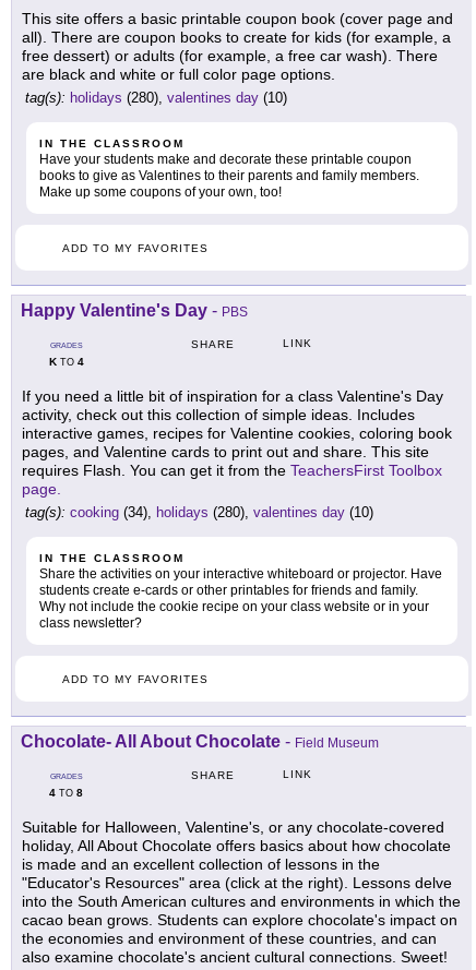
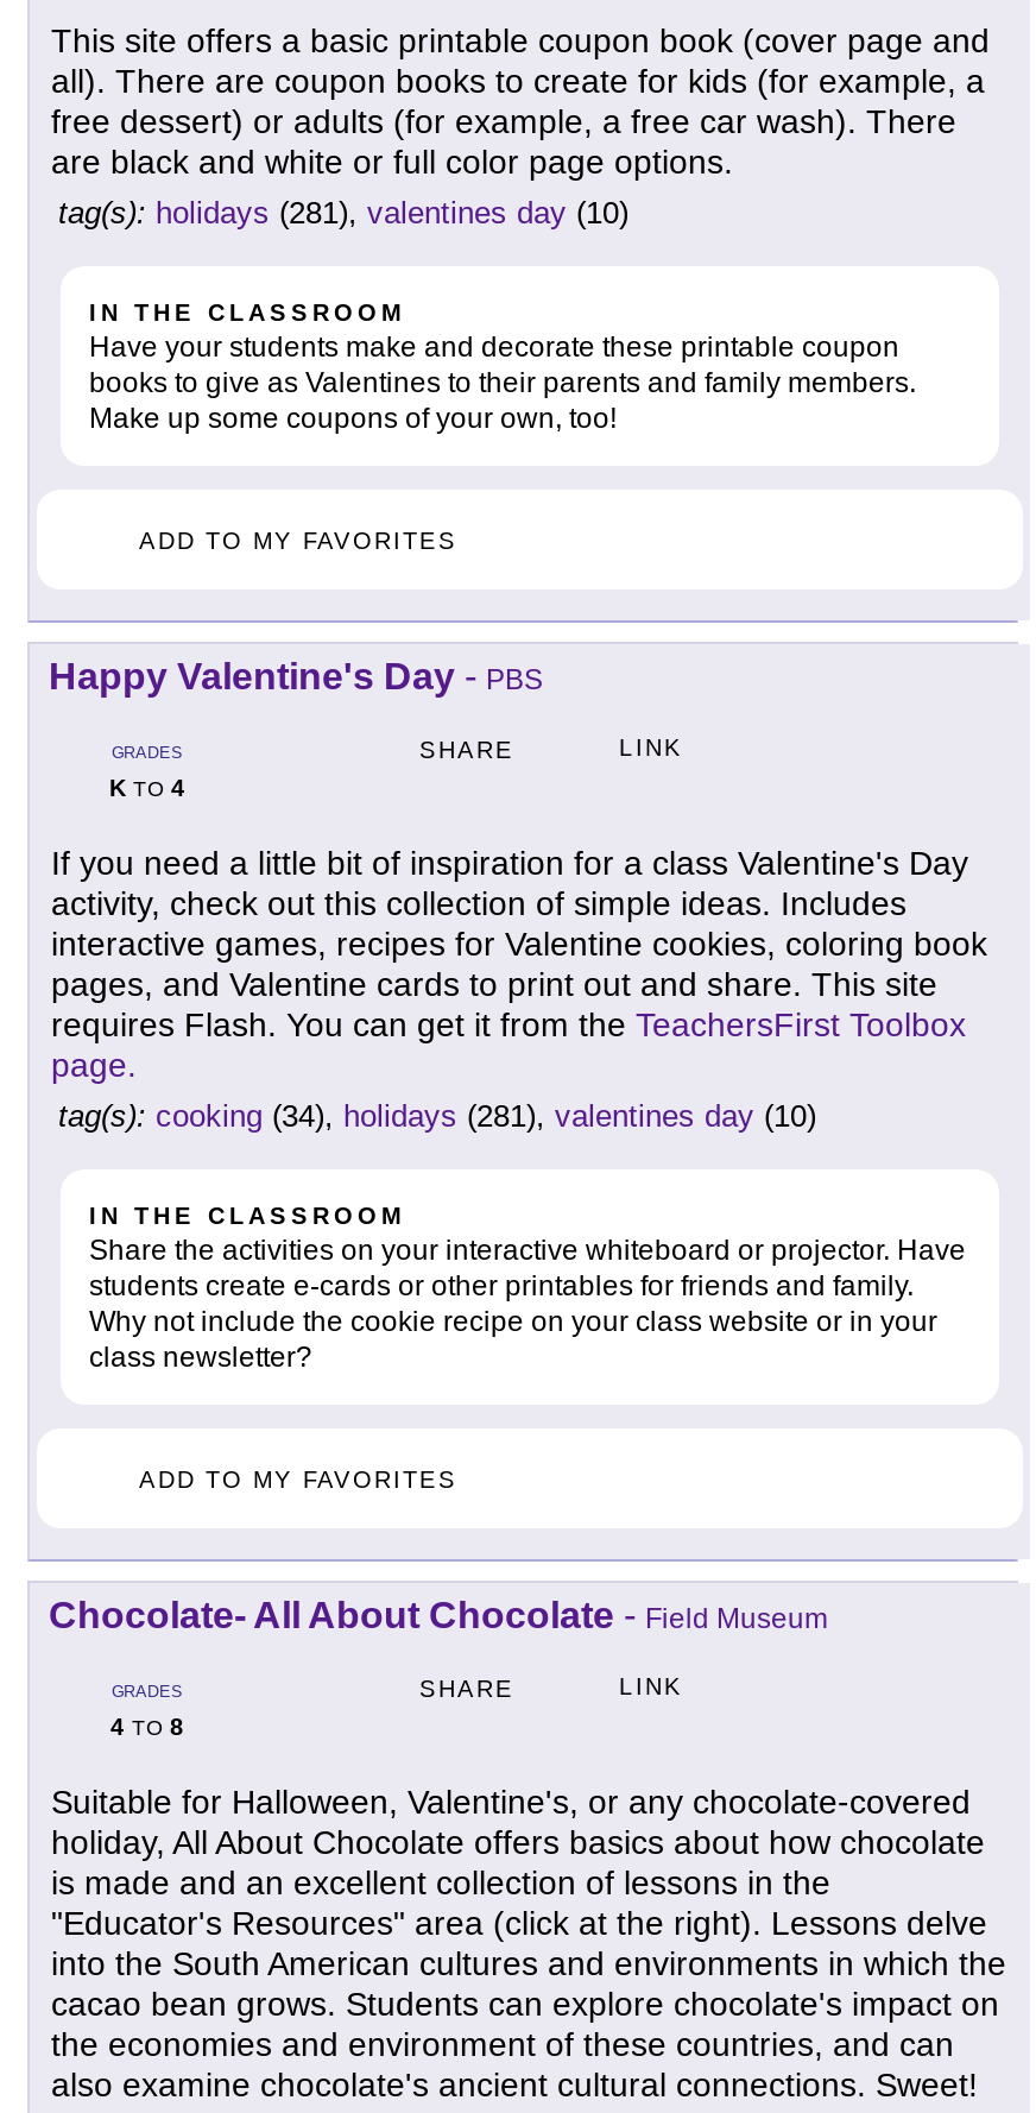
- tag(s): holidays (280), valentines day (10)
+ tag(s): holidays (281), valentines day (10)

- tag(s): cooking (34), holidays (280), valentines day (10)
+ tag(s): cooking (34), holidays (281), valentines day (10)
